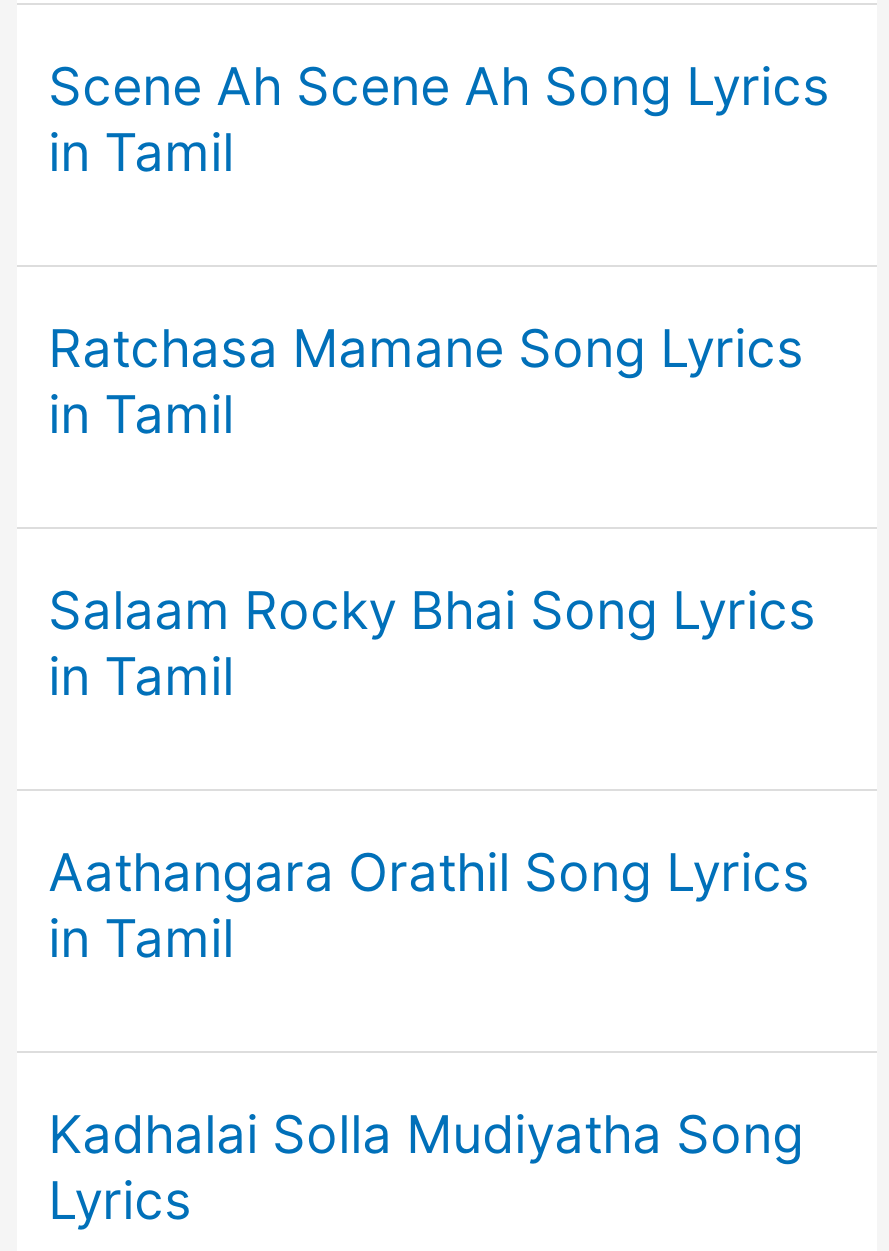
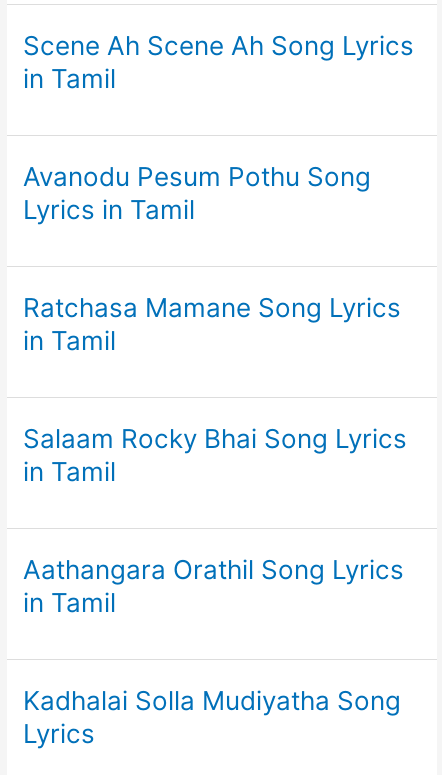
+ Avanodu Pesum Pothu Song
+ Lyrics in Tamil
